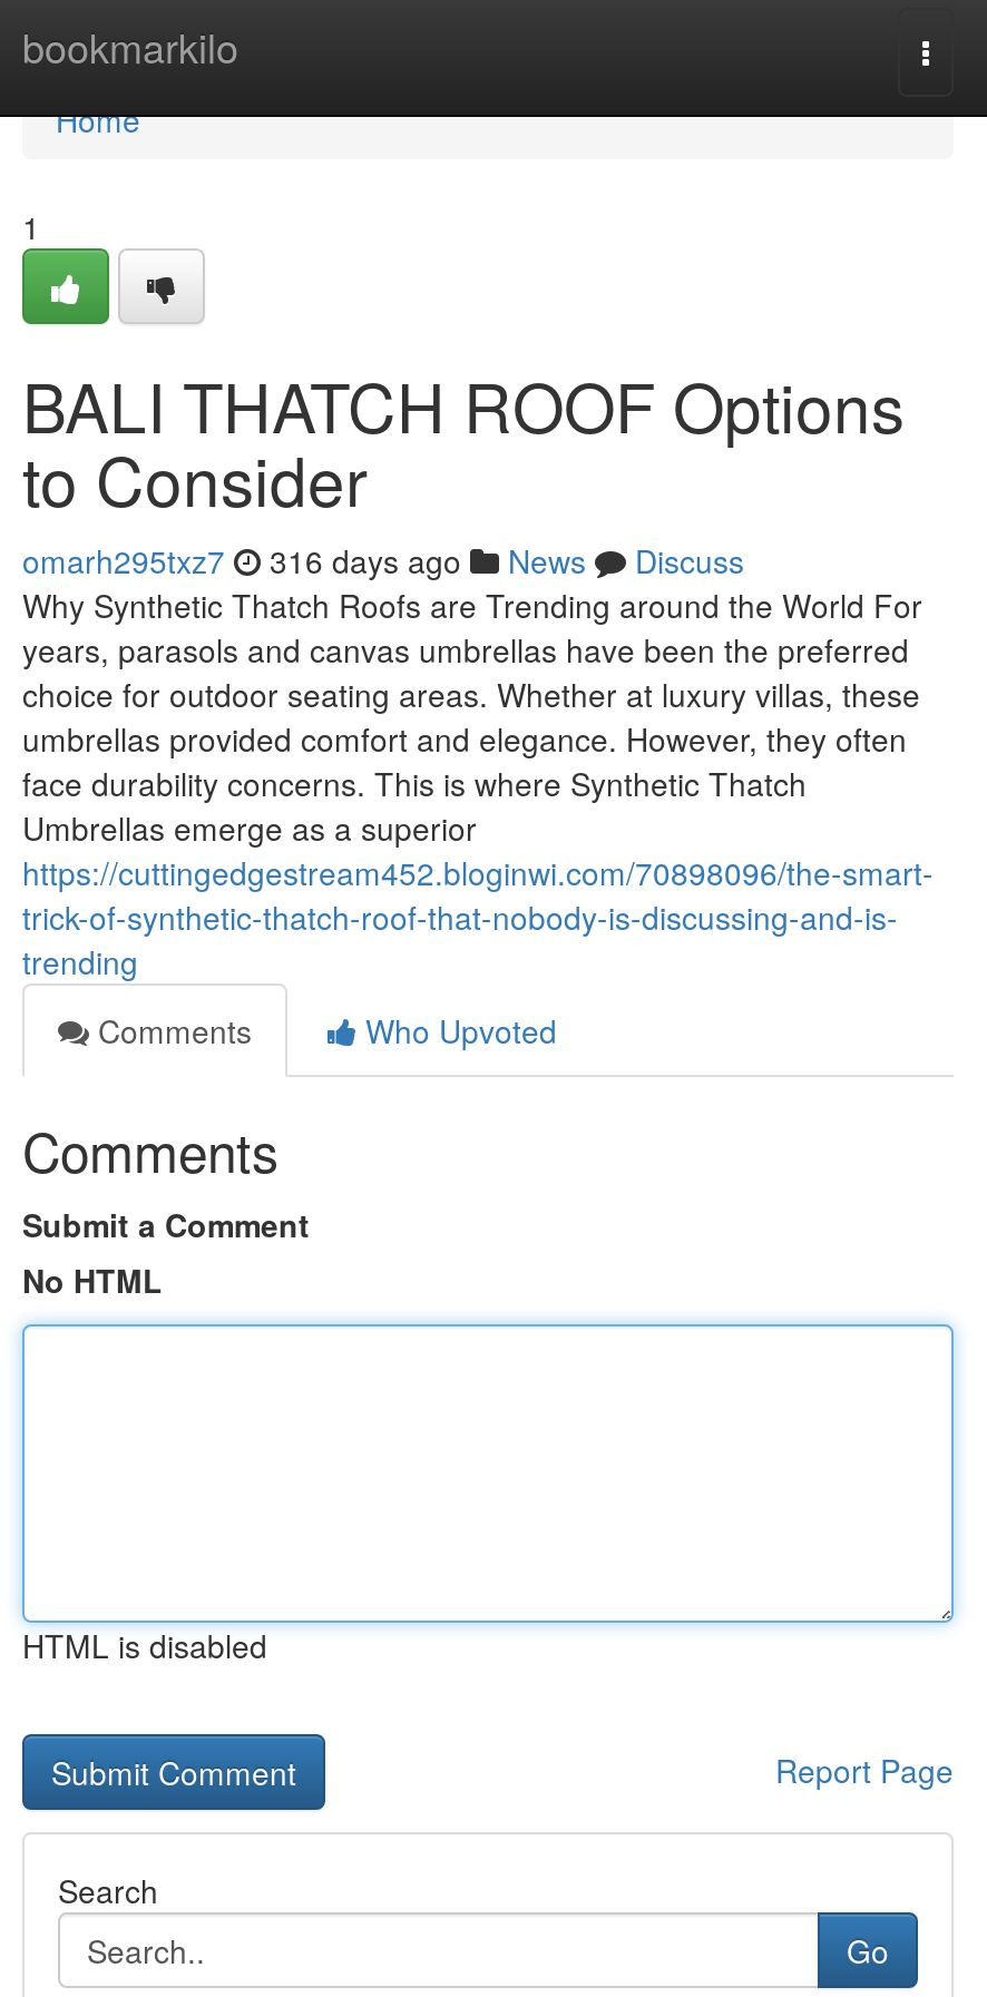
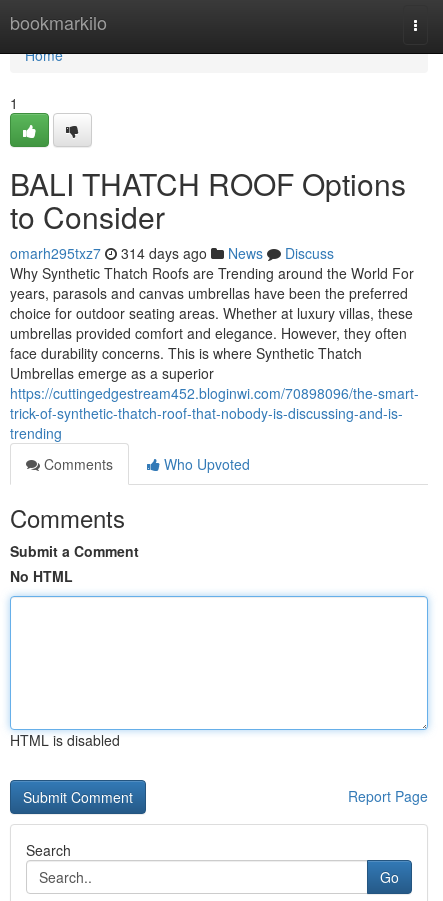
- omarh295txz7 316 days ago News Discuss
+ omarh295txz7 314 days ago News Discuss
